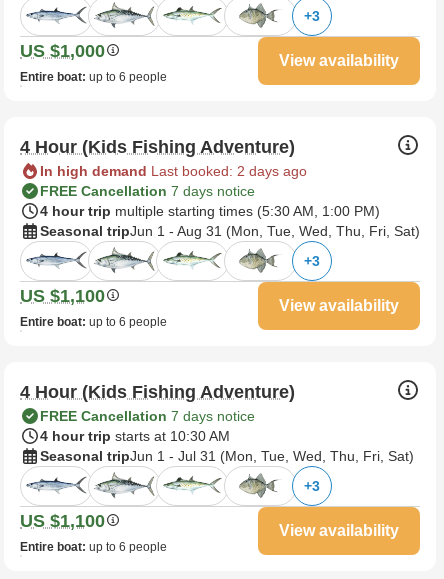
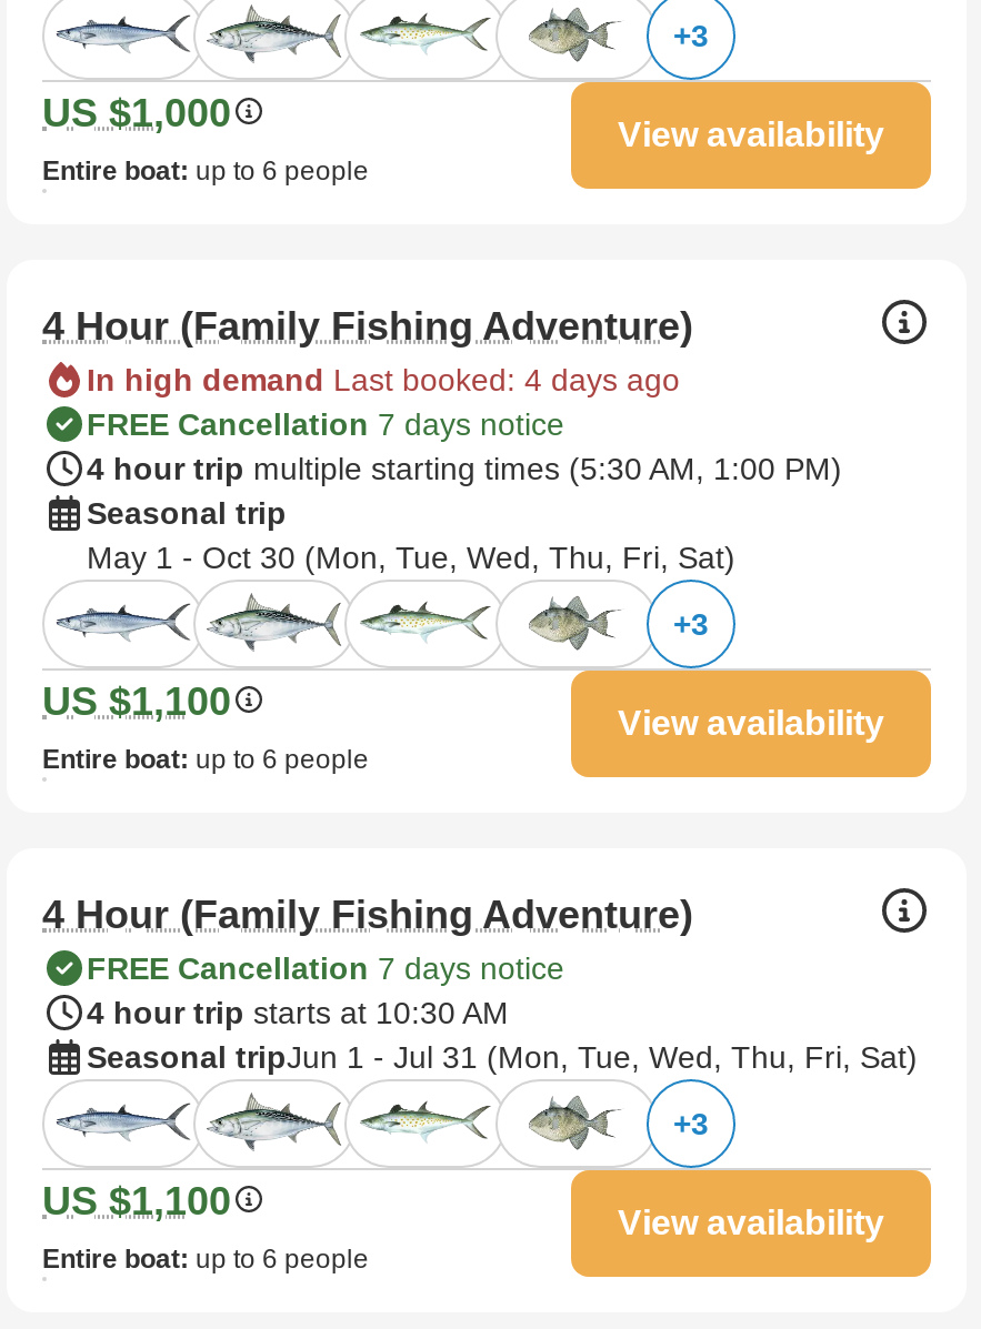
- 4 Hour (Kids Fishing Adventure)
+ 4 Hour (Family Fishing Adventure)

- In high demand Last booked: 2 days ago
+ In high demand Last booked: 4 days ago

- Seasonal tripJun 1 - Aug 31 (Mon, Tue, Wed, Thu, Fri, Sat)
+ Seasonal trip
+ May 1 - Oct 30 (Mon, Tue, Wed, Thu, Fri, Sat)

- 4 Hour (Kids Fishing Adventure)
+ 4 Hour (Family Fishing Adventure)
